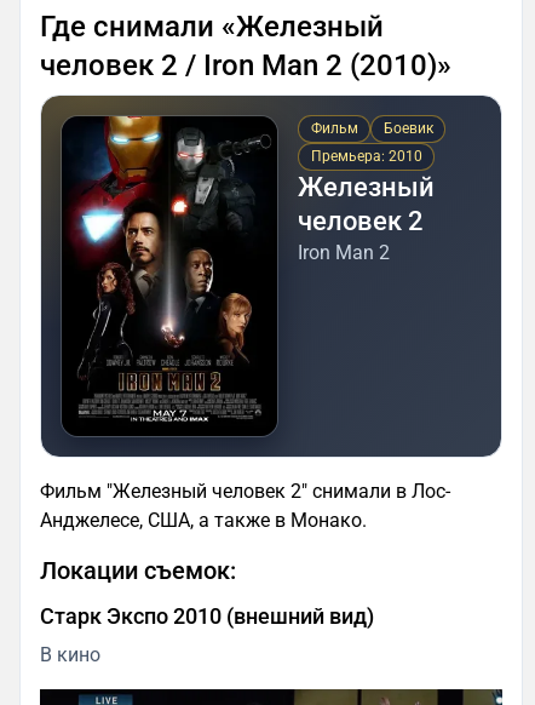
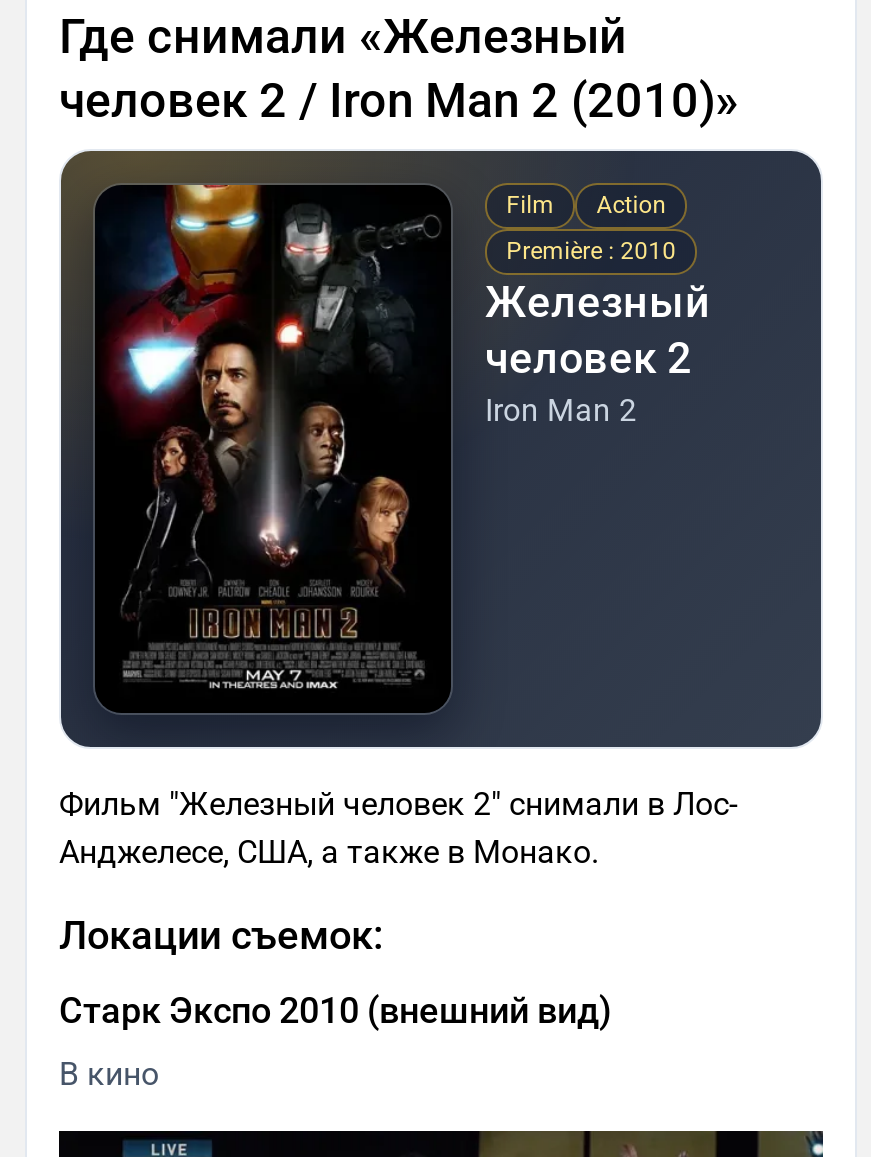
- Фильм
- Боевик
+ Film
+ Action

- Премьера: 2010
+ Première : 2010
